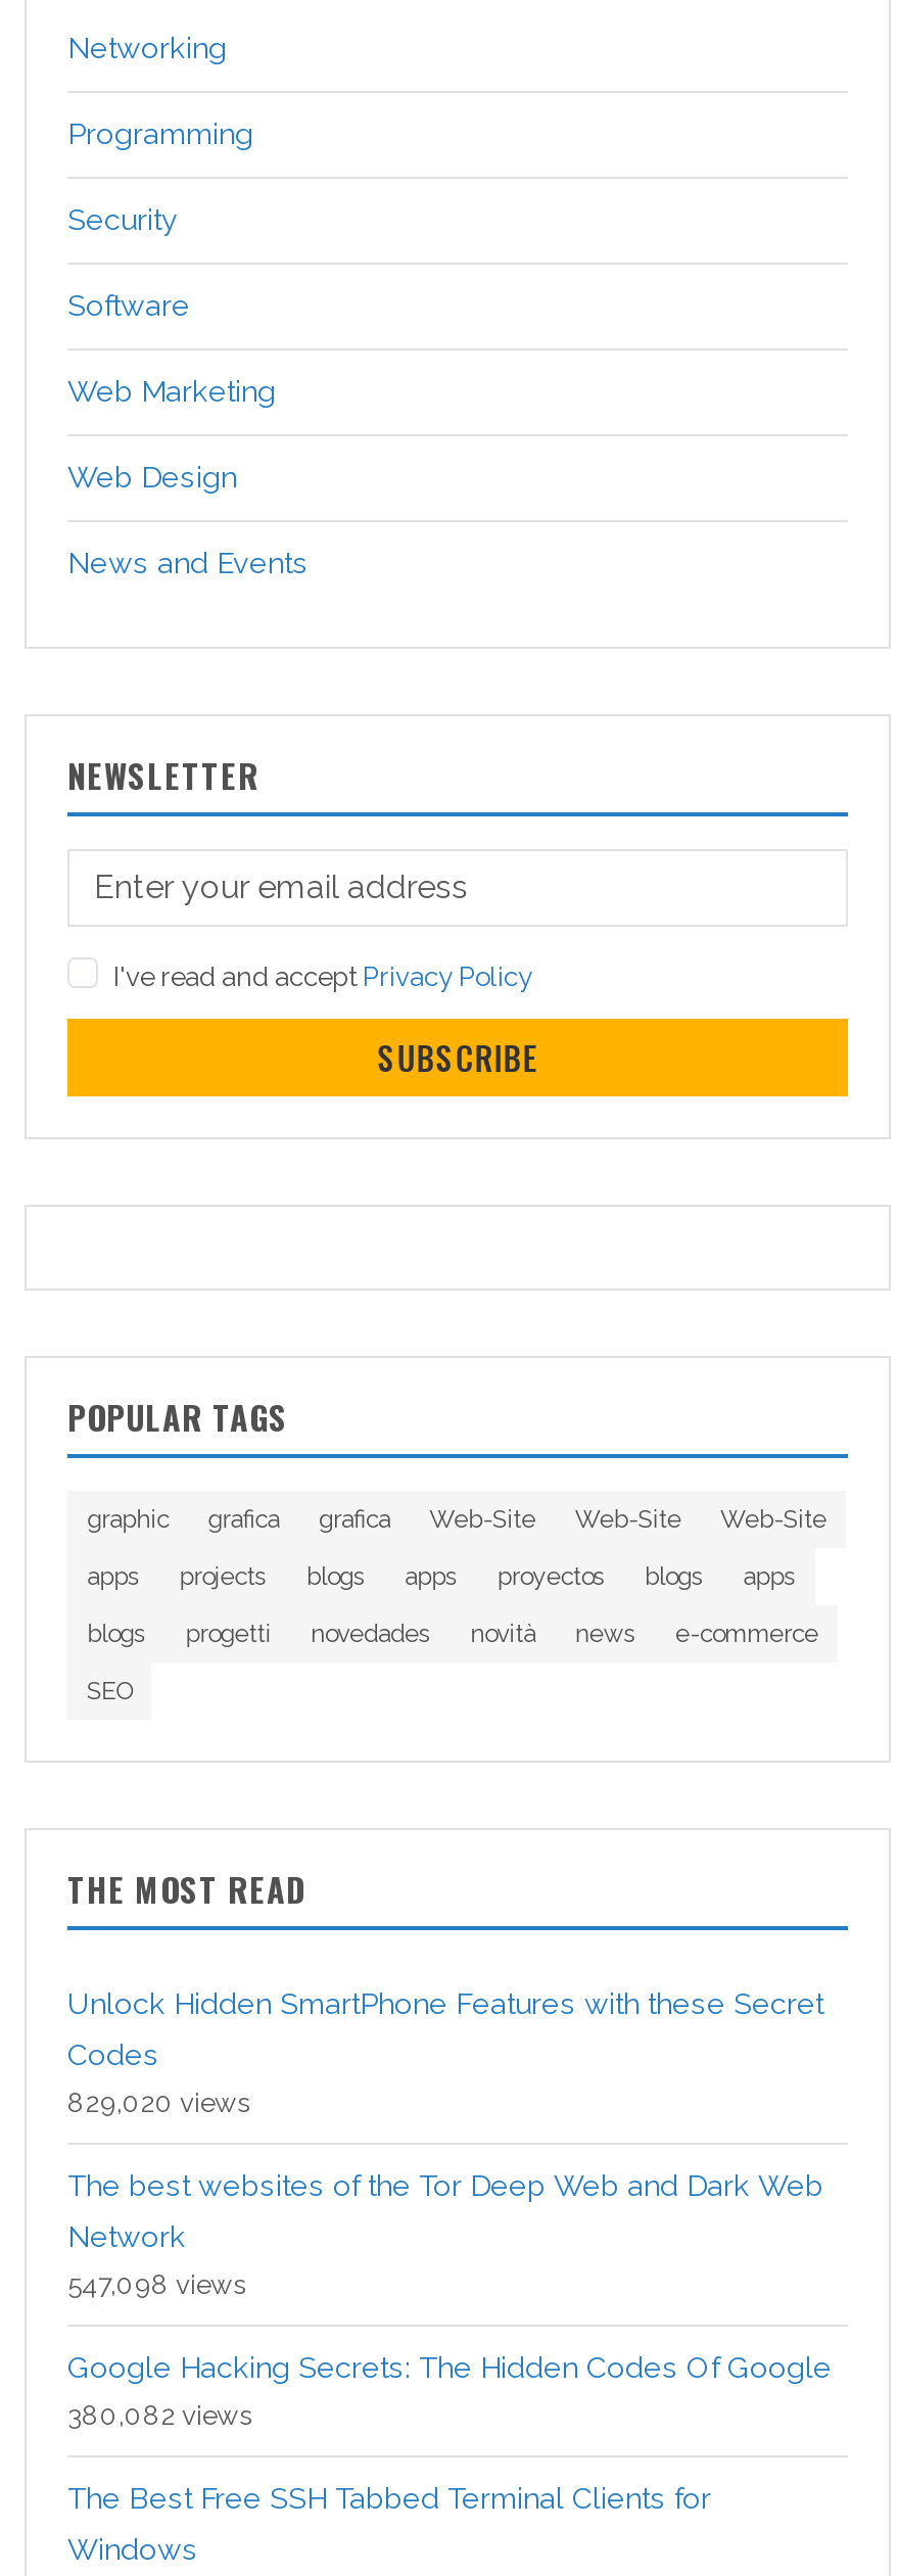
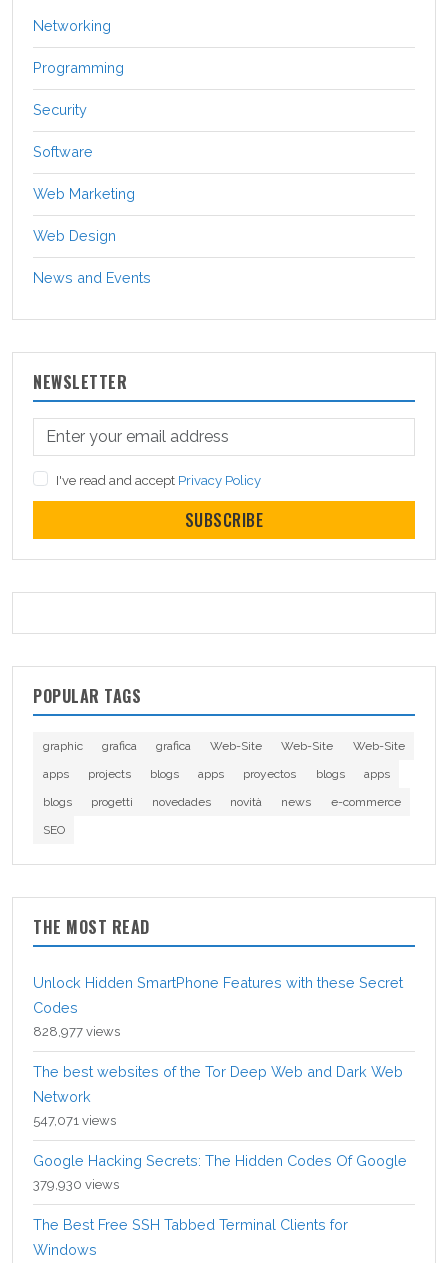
- 829,020 views
+ 828,977 views

- 547,098 views
+ 547,071 views

- 380,082 views
+ 379,930 views
